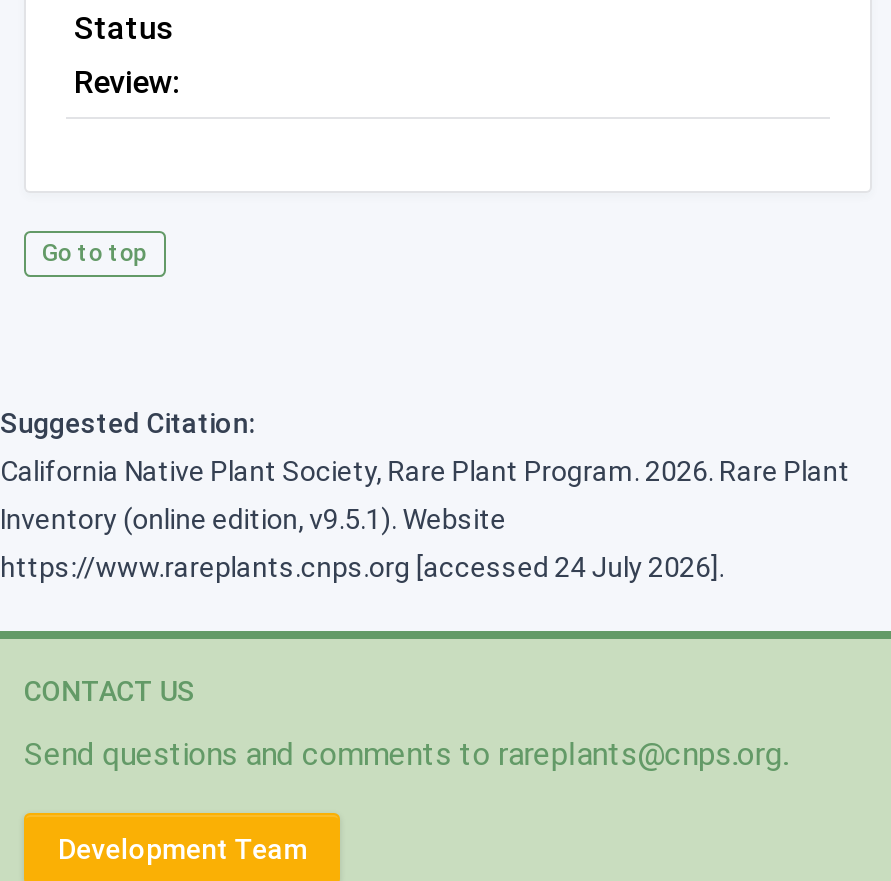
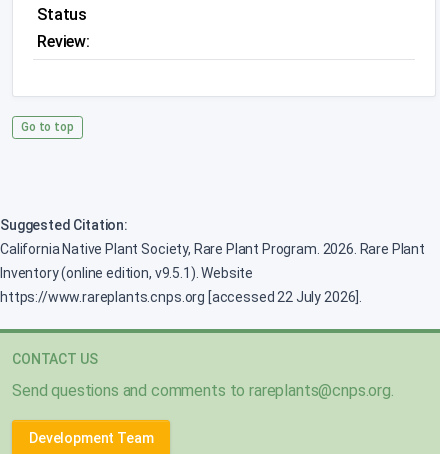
- https://www.rareplants.cnps.org [accessed 24 July 2026].
+ https://www.rareplants.cnps.org [accessed 22 July 2026].
